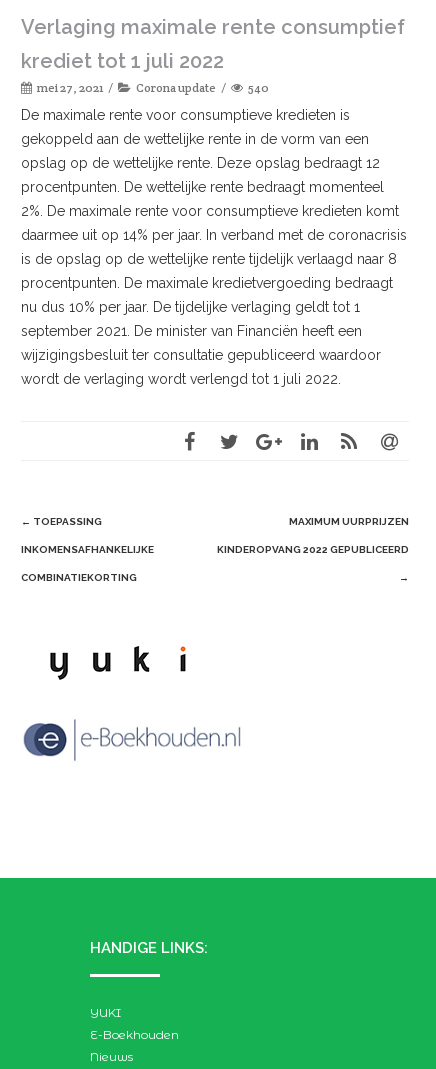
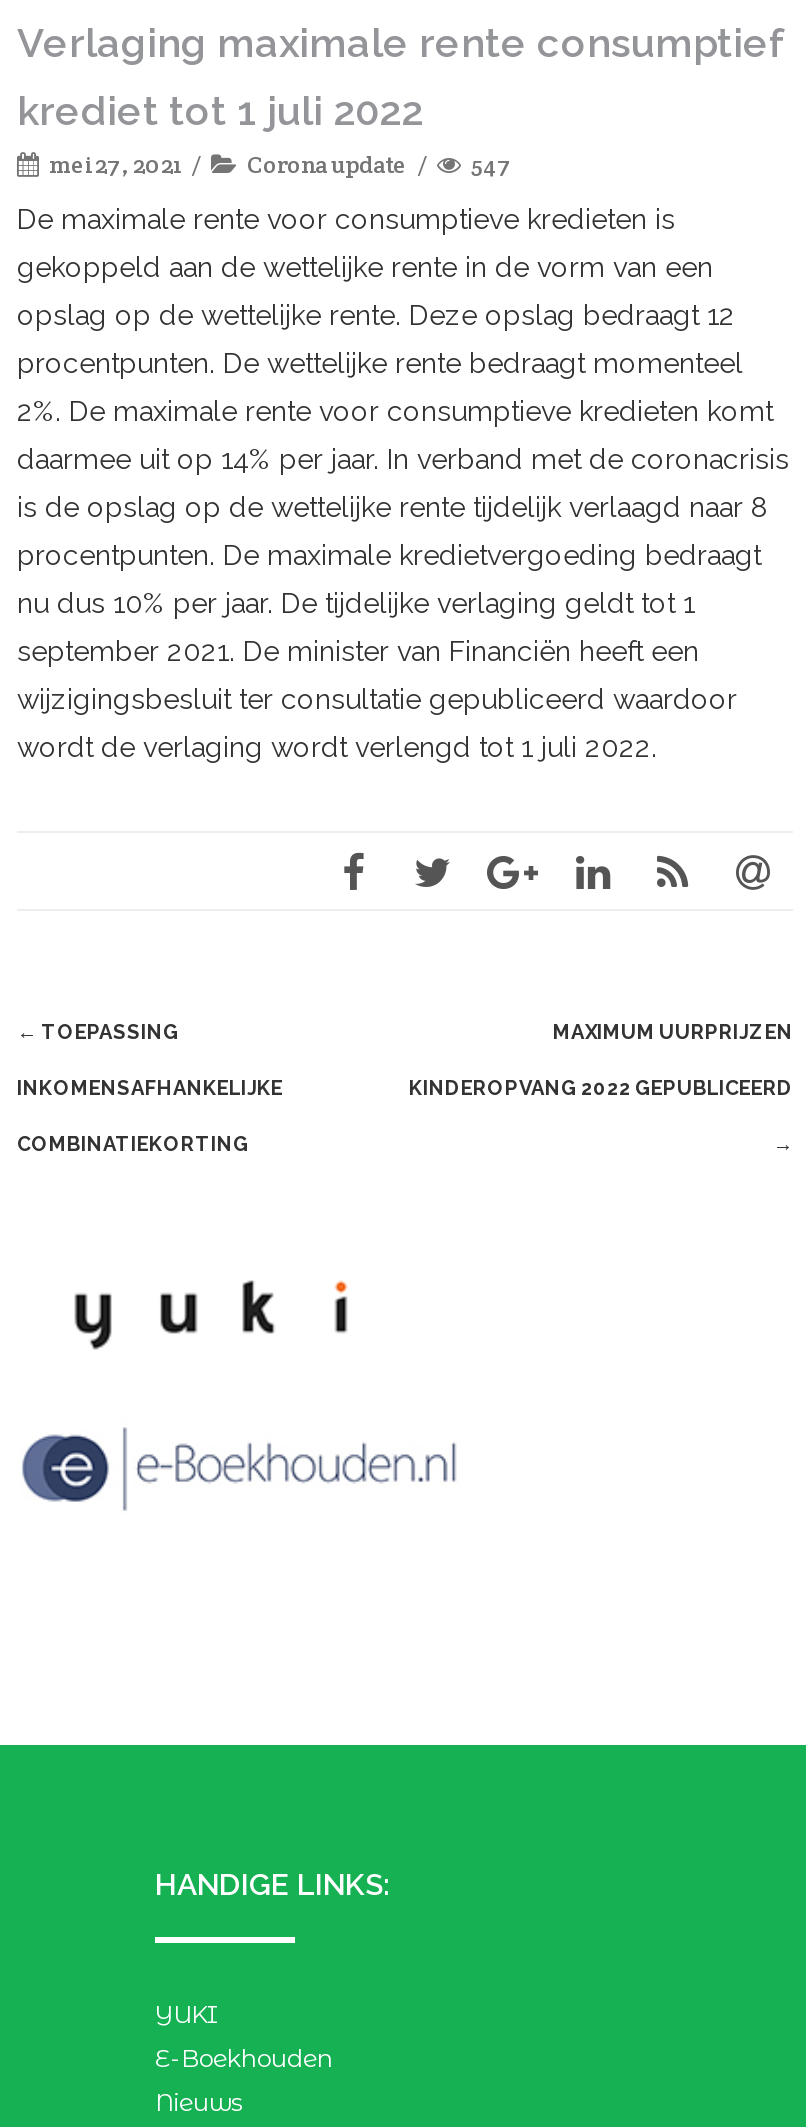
- Corona update 540
+ Corona update 547
